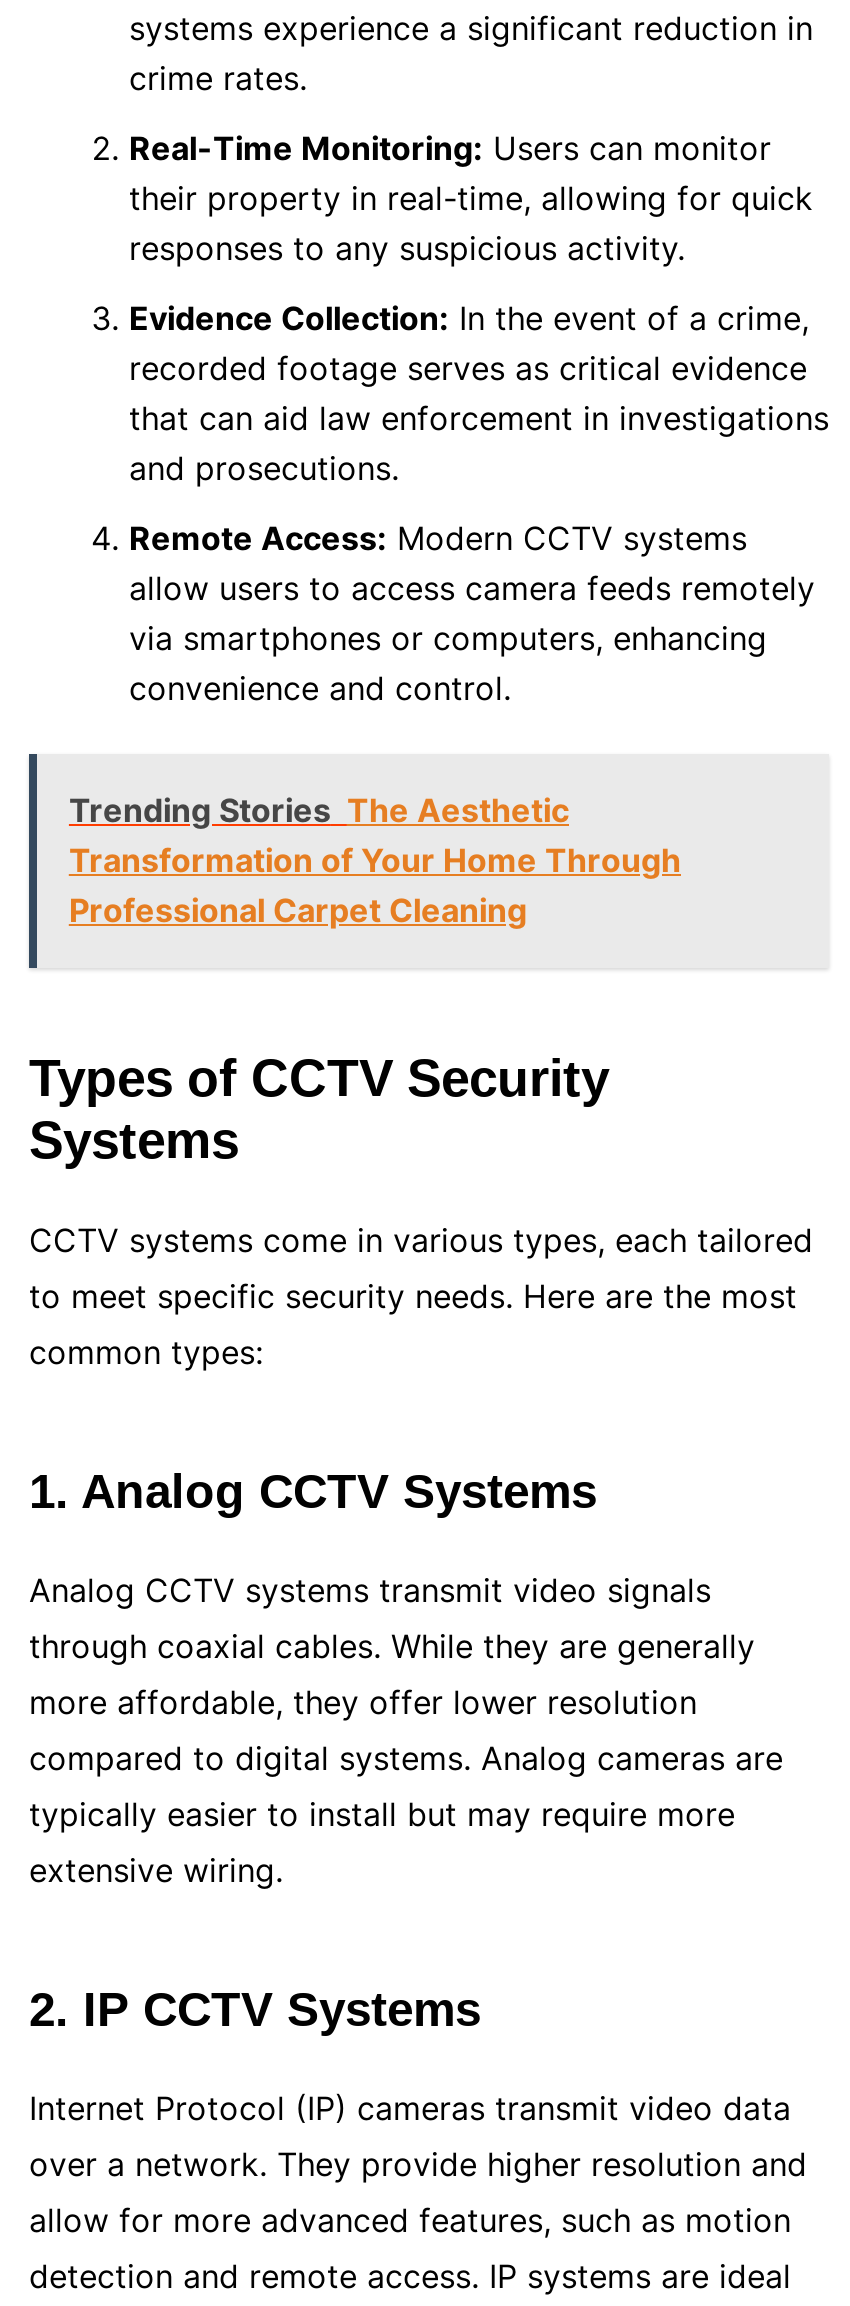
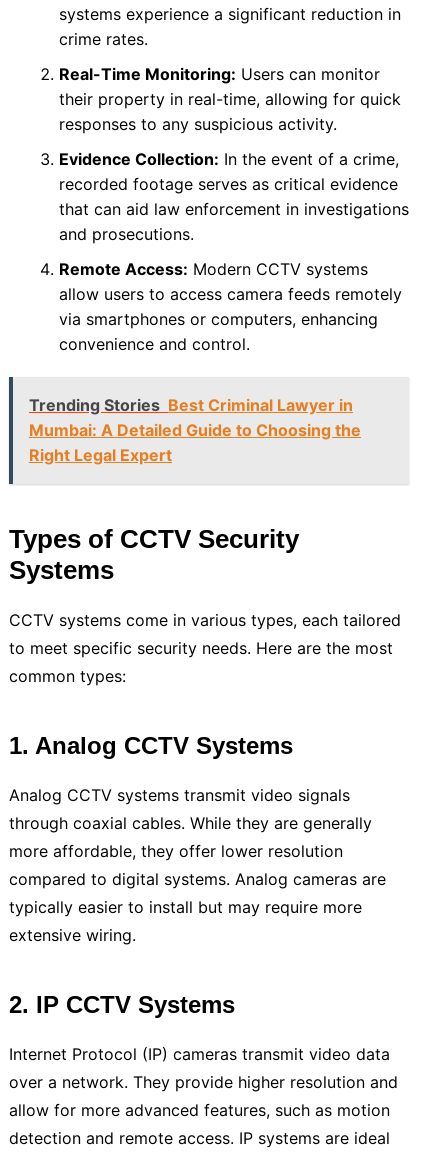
- Trending Stories The Aesthetic
- Transformation of Your Home Through
- Professional Carpet Cleaning
+ Trending Stories Best Criminal Lawyer in
+ Mumbai: A Detailed Guide to Choosing the
+ Right Legal Expert
